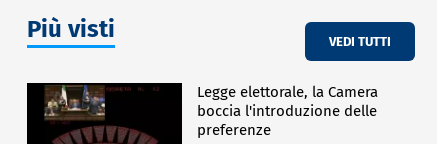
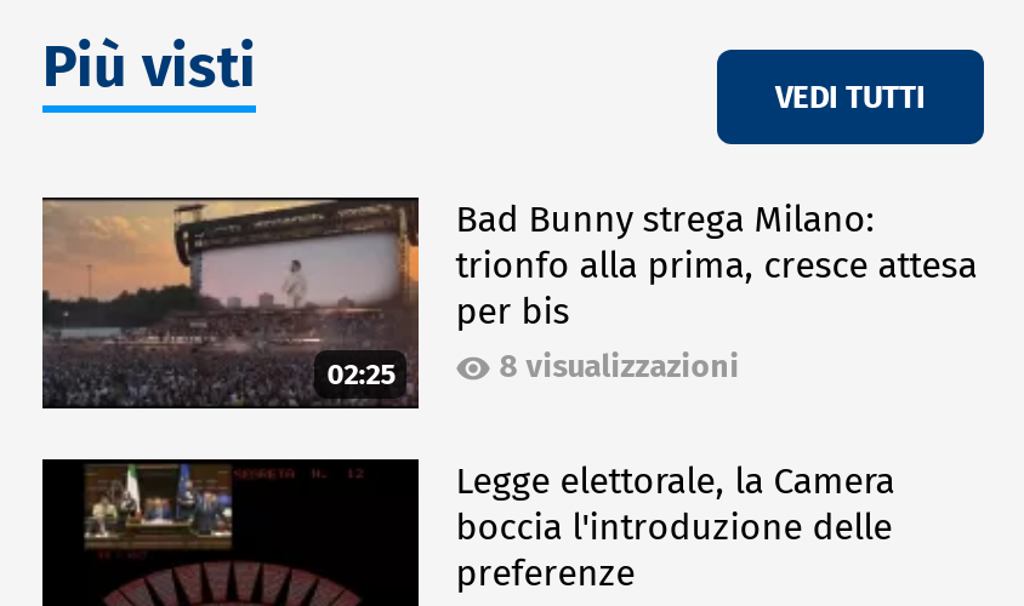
+ [image]
+ 02:25

+ Bad Bunny strega Milano:
+ trionfo alla prima, cresce attesa
+ per bis
+ 8 visualizzazioni
